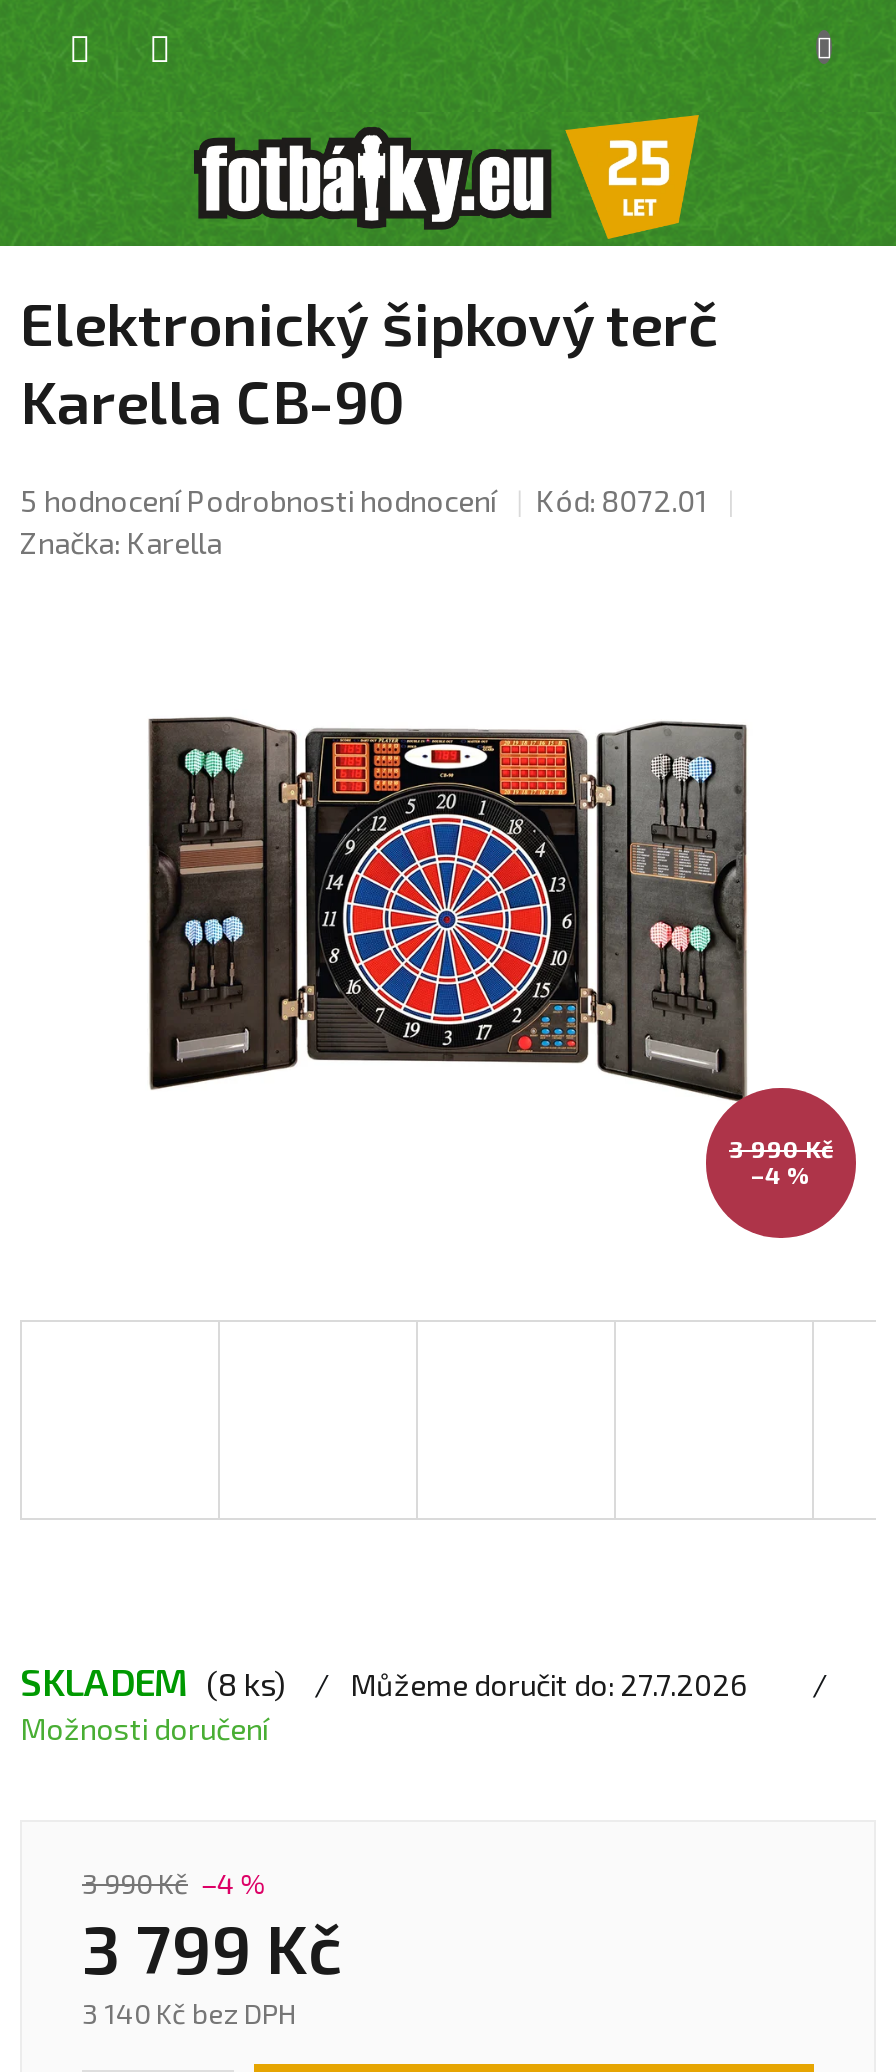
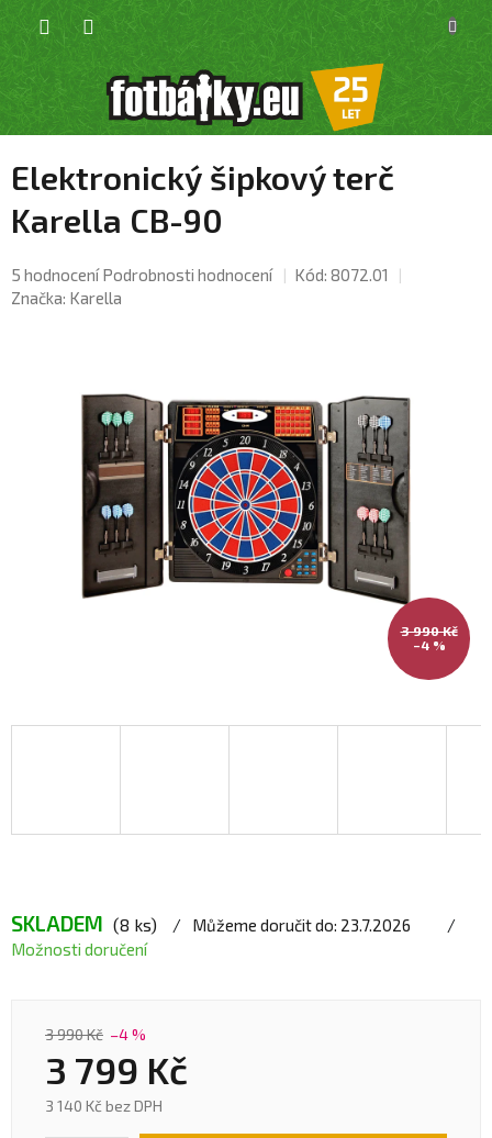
- Můžeme doručit do: 27.7.2026
+ Můžeme doručit do: 23.7.2026
